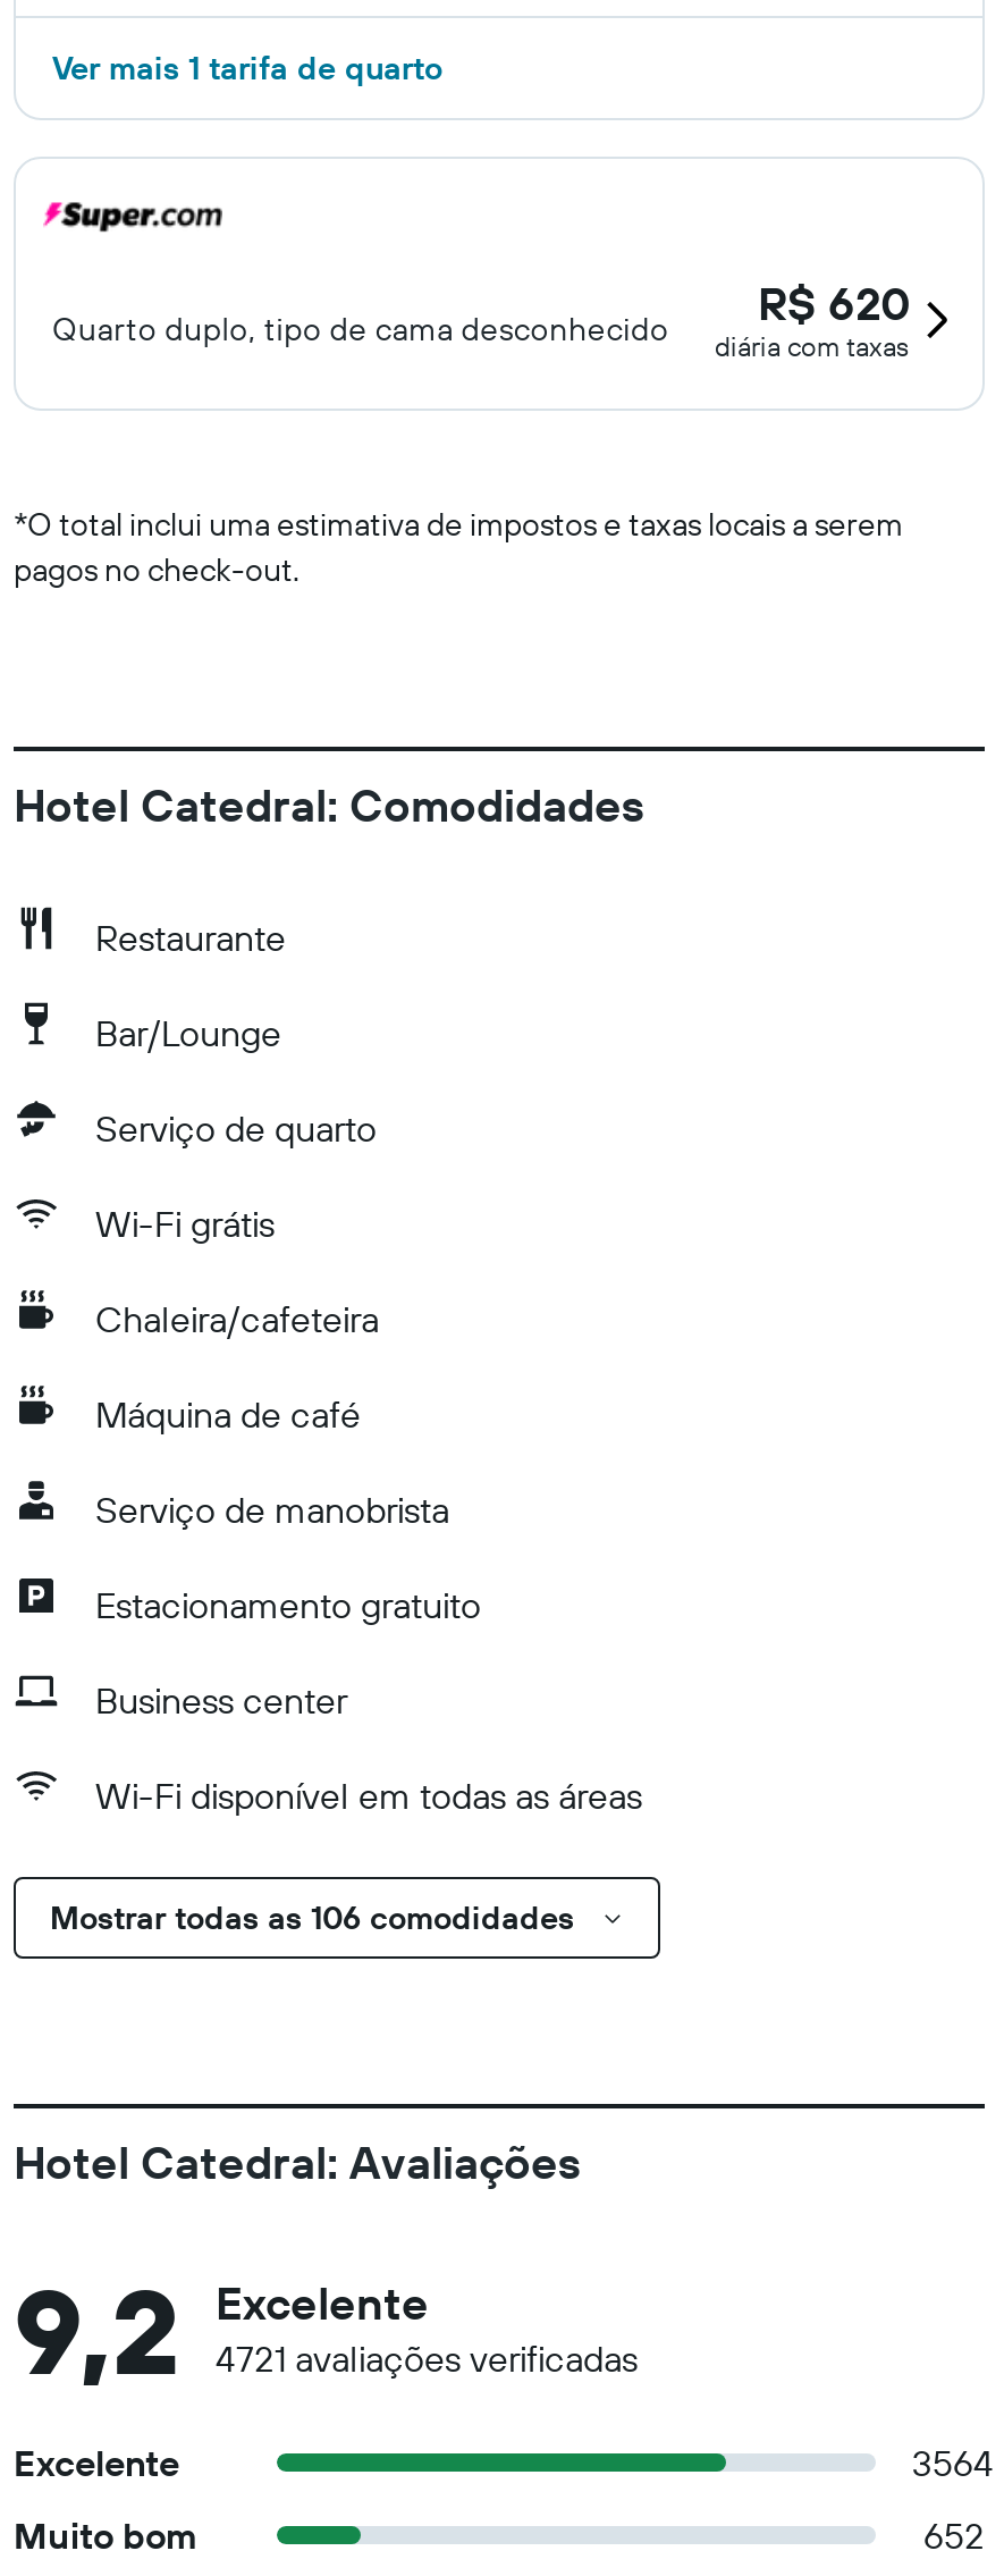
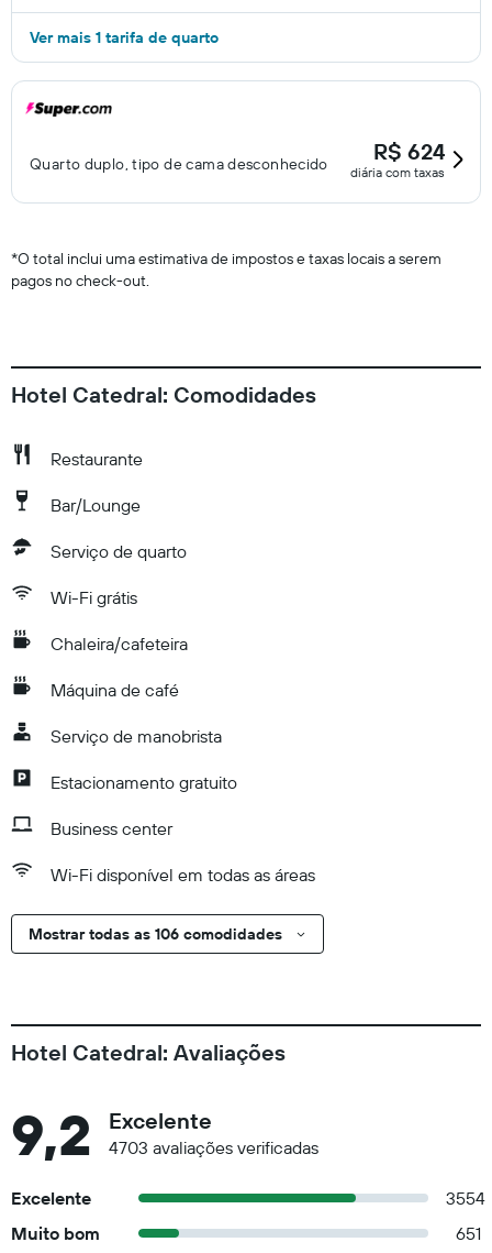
- R$ 620
+ R$ 624

- 4721 avaliações verificadas
+ 4703 avaliações verificadas

- 3564
+ 3554

- 652
+ 651
